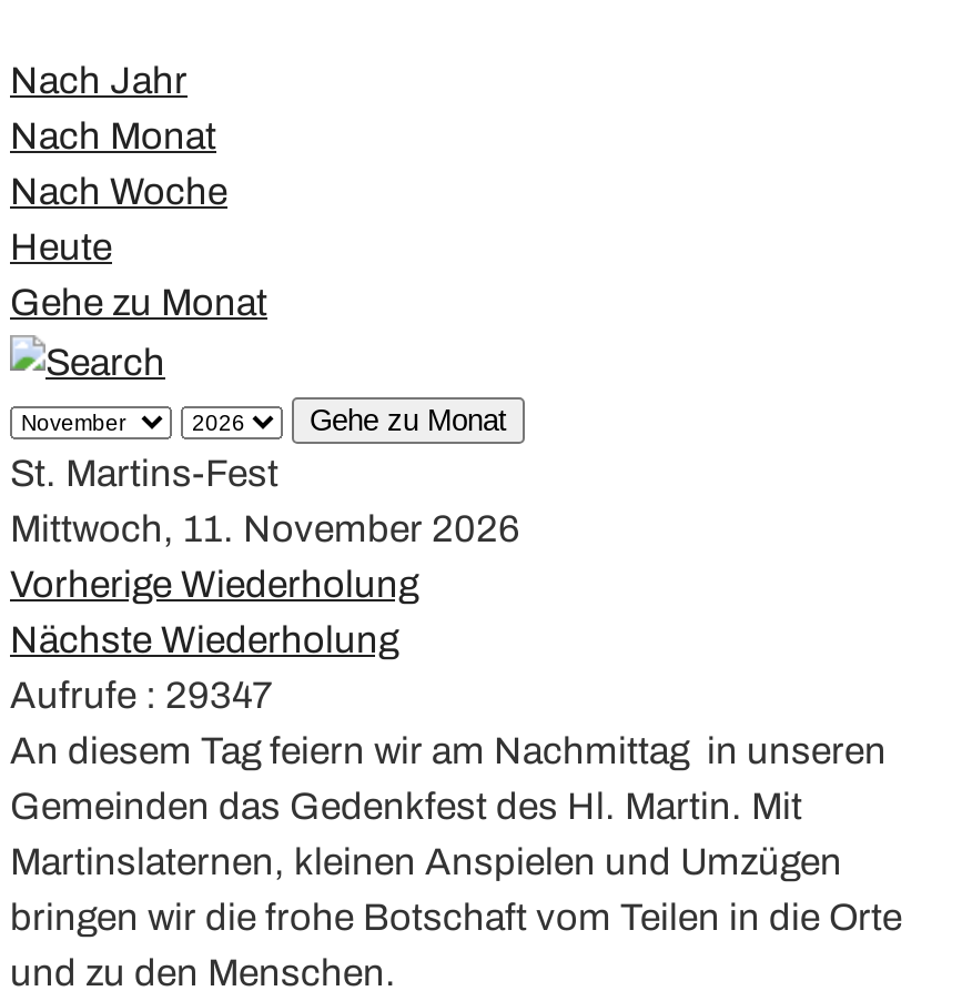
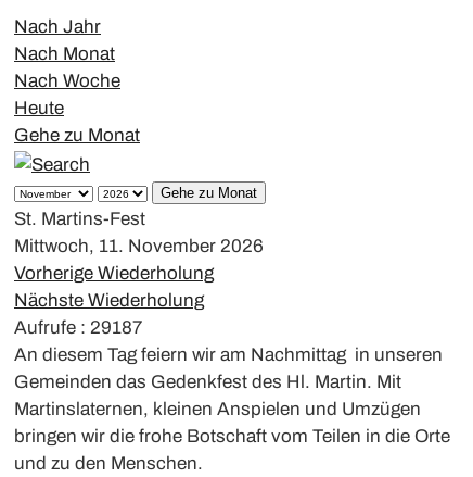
- Aufrufe: 29347
+ Aufrufe: 29187
